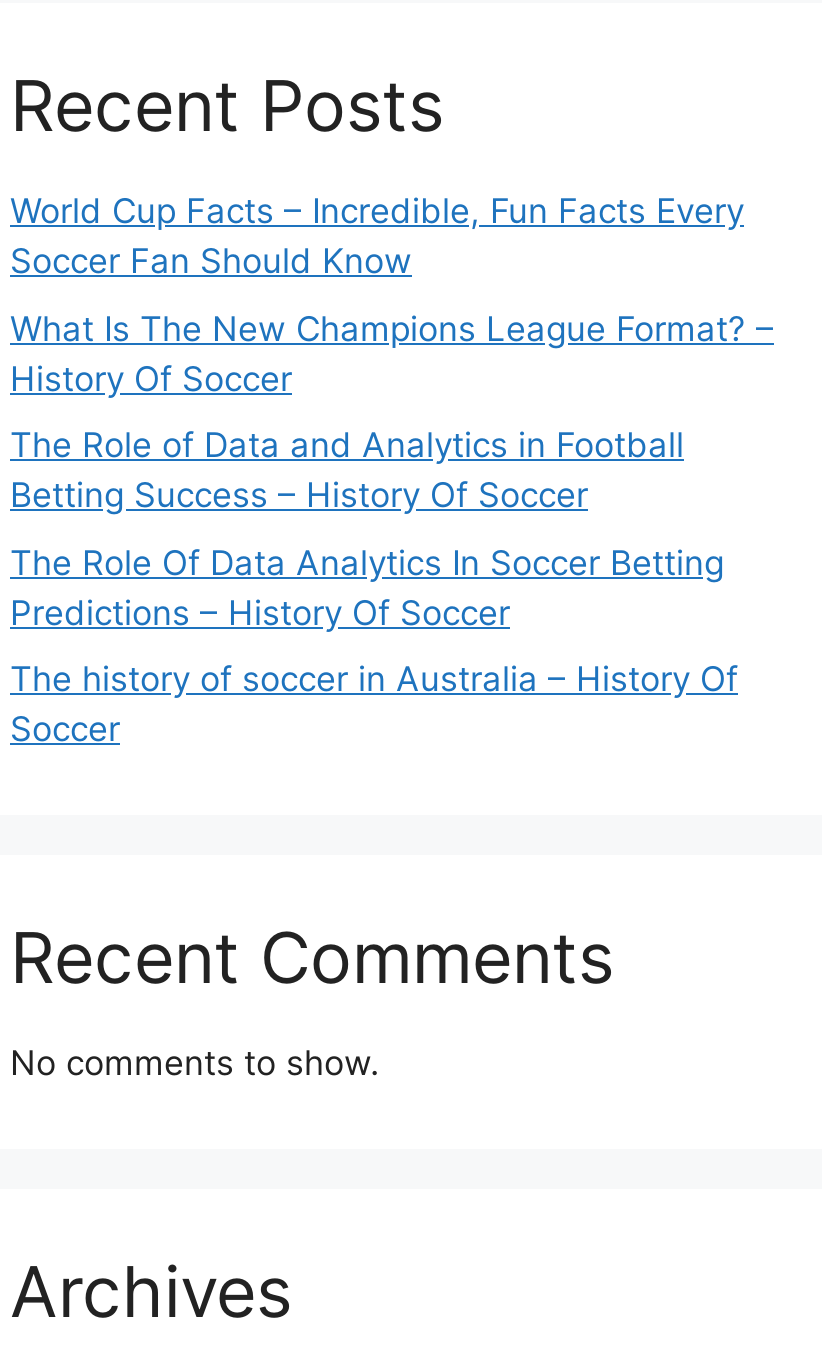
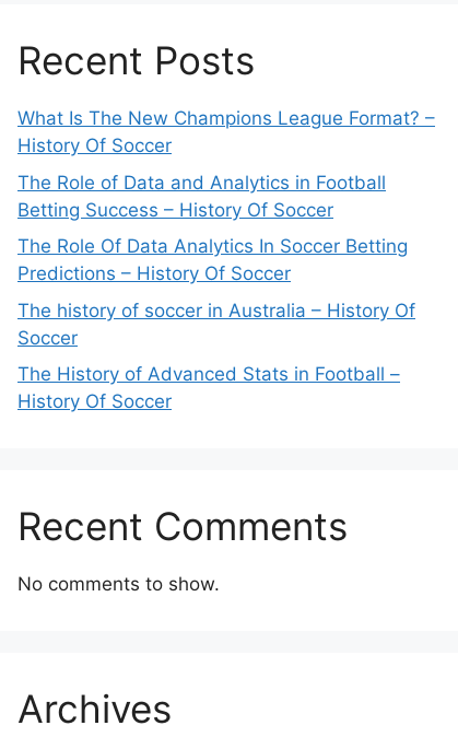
- World Cup Facts – Incredible, Fun Facts Every
- Soccer Fan Should Know

moved up: What Is The New Champions League Format? – | History Of Soccer | The Role of Data and Analytics in Football | Betting Success – History Of Soccer | The Role Of Data Analytics In Soccer Betting | Predictions – History Of Soccer | The history of soccer in Australia – History Of | Soccer

+ The History of Advanced Stats in Football –
+ History Of Soccer
